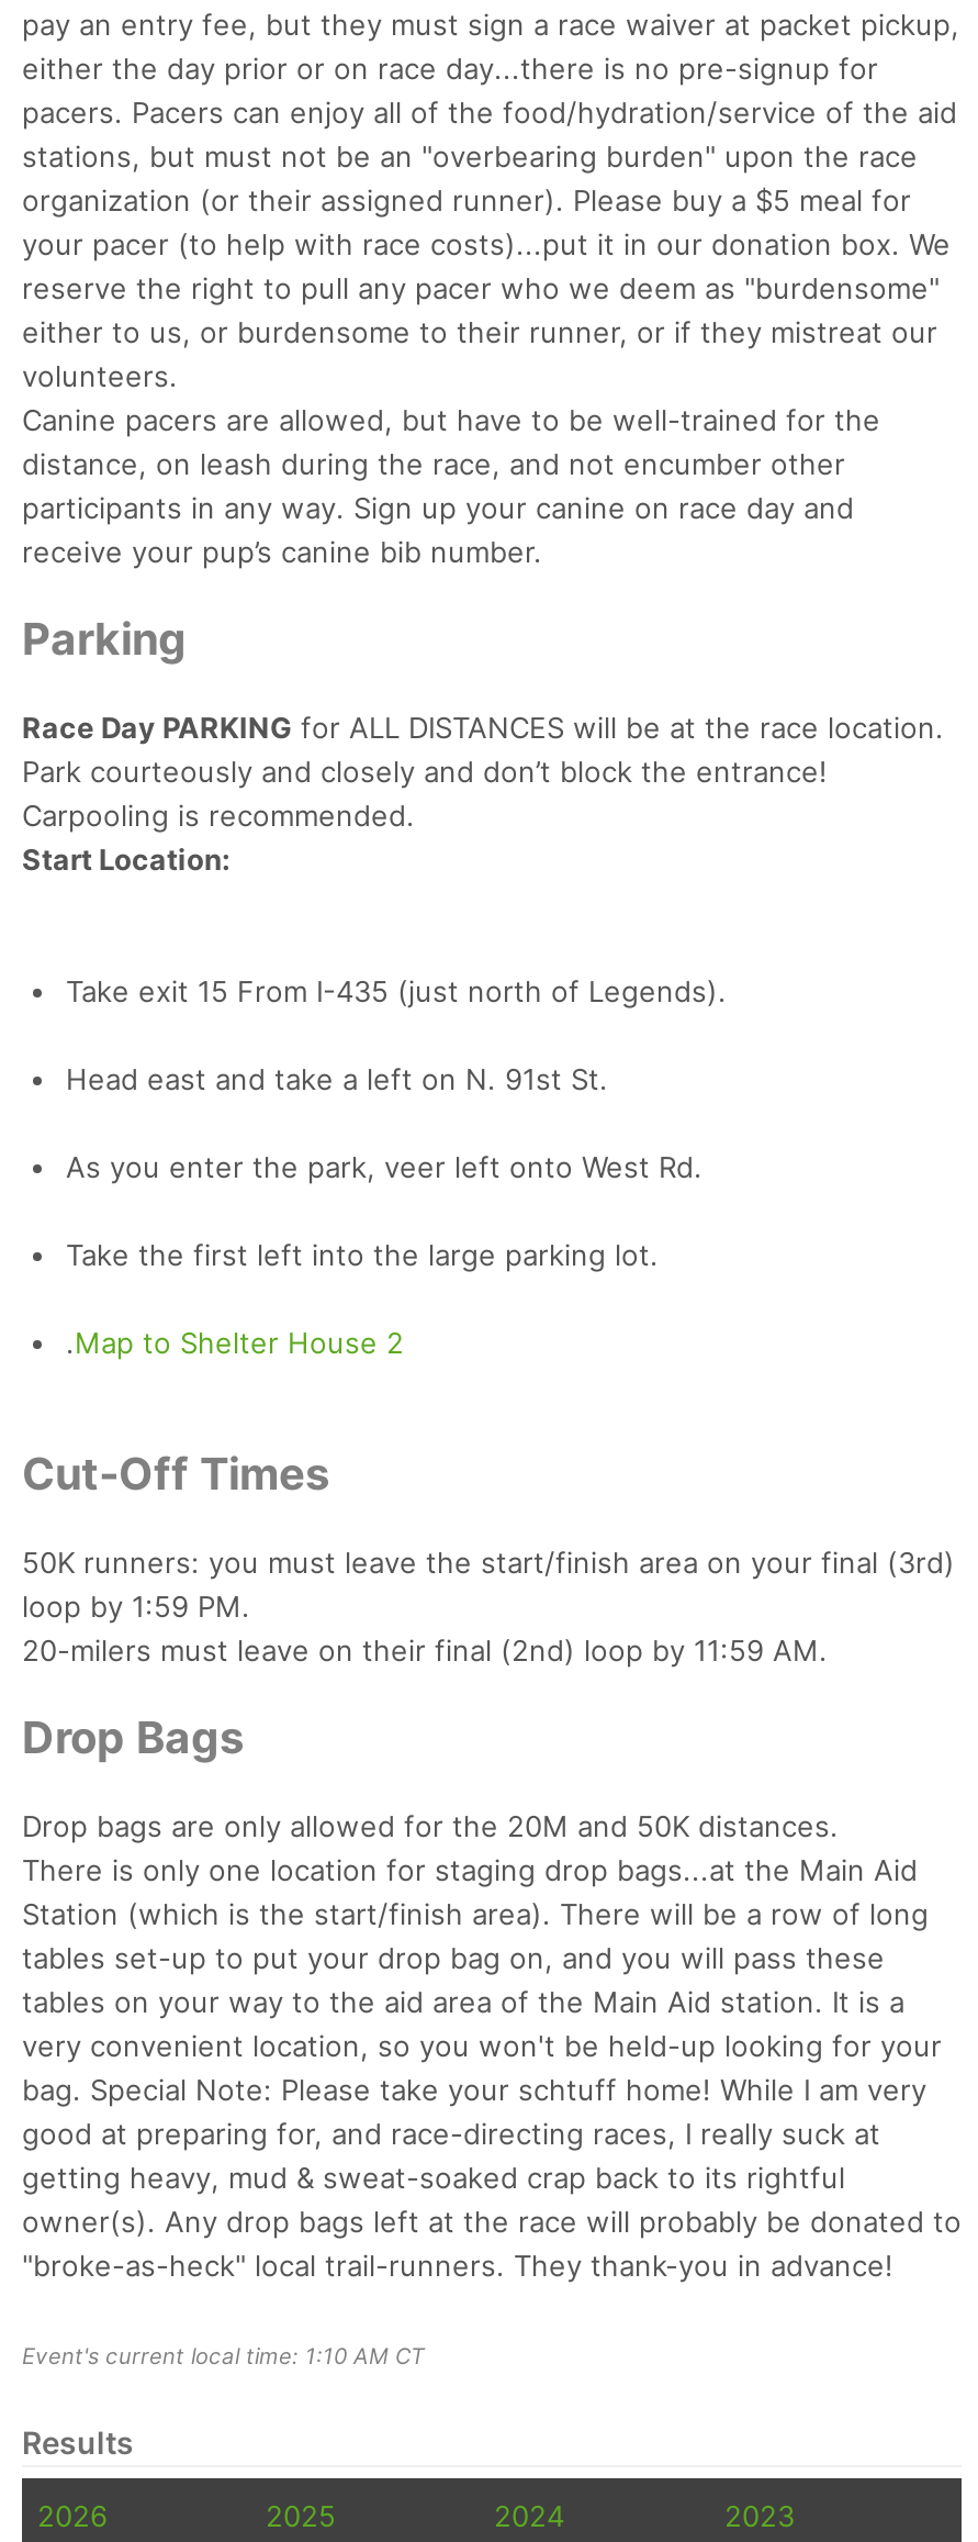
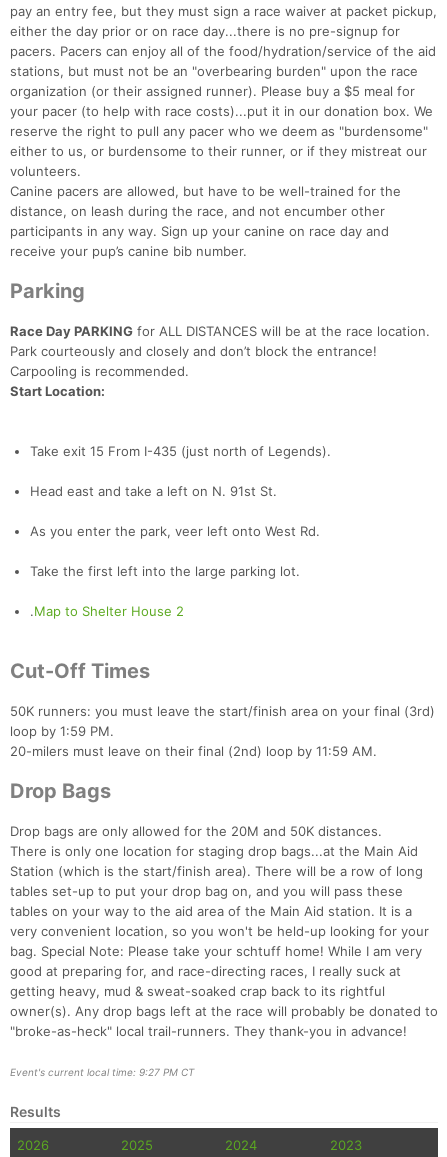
- Event's current local time: 1:10 AM CT
+ Event's current local time: 9:27 PM CT
